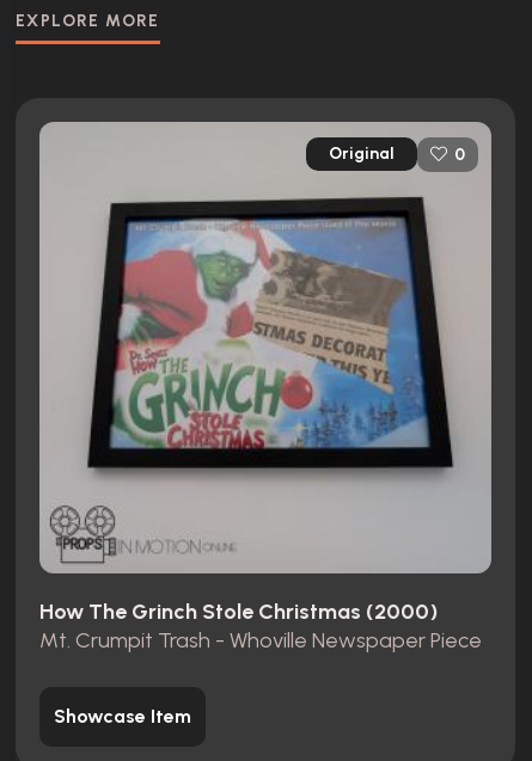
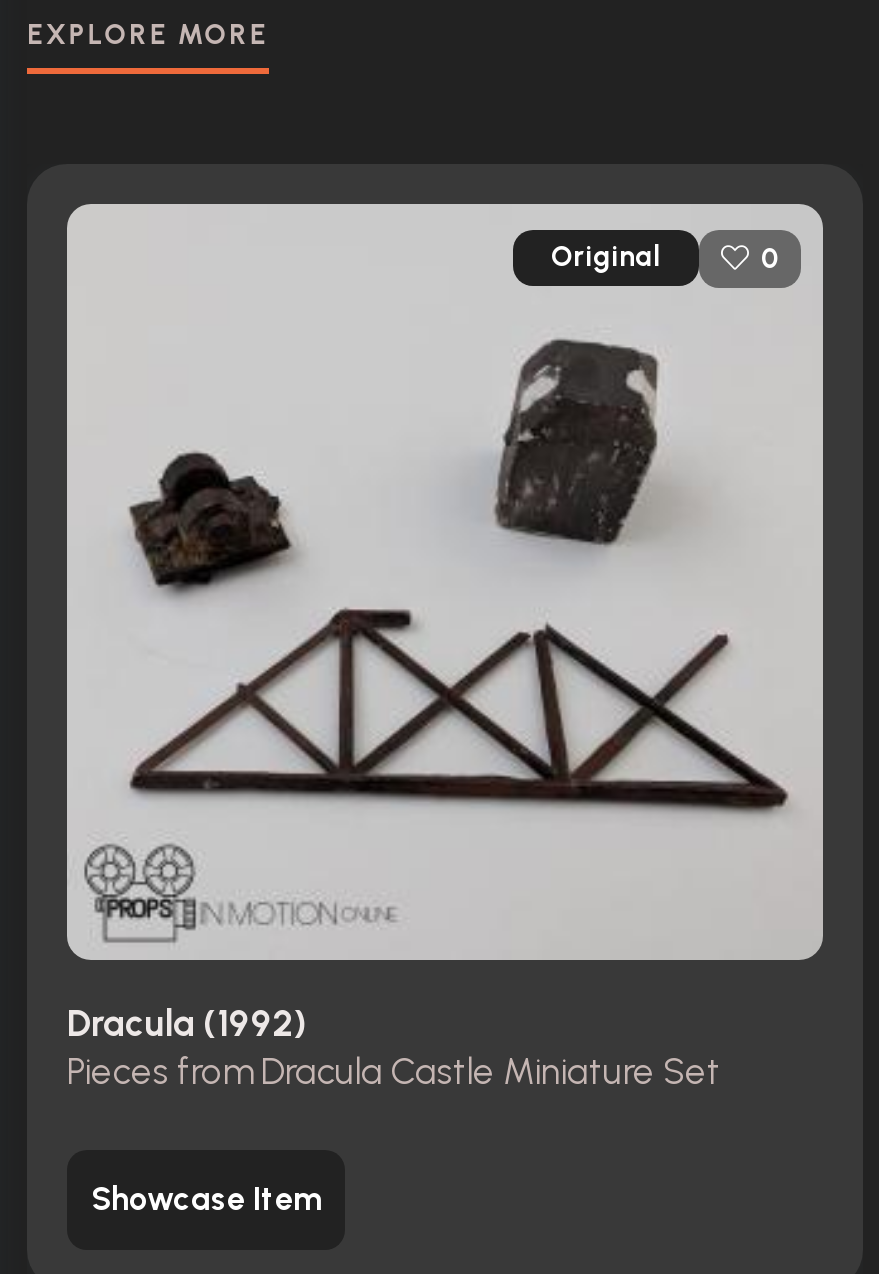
- [image]
- How The Grinch Stole Christmas (2000)
- Mt. Crumpit Trash - Whoville Newspaper Piece
+ [image]
+ Dracula (1992)
+ Pieces from Dracula Castle Miniature Set
